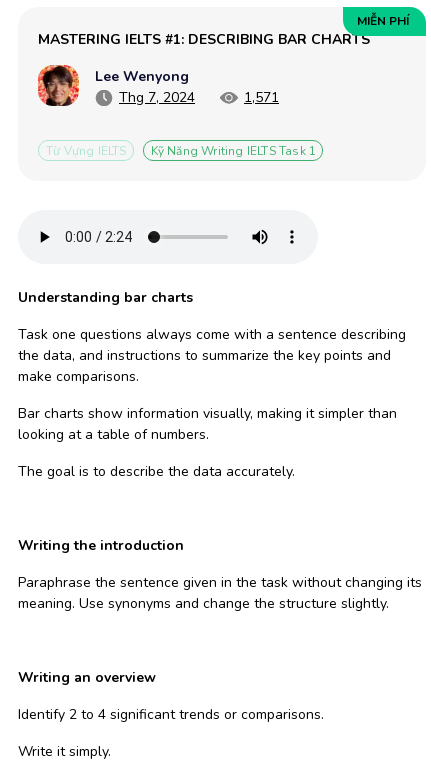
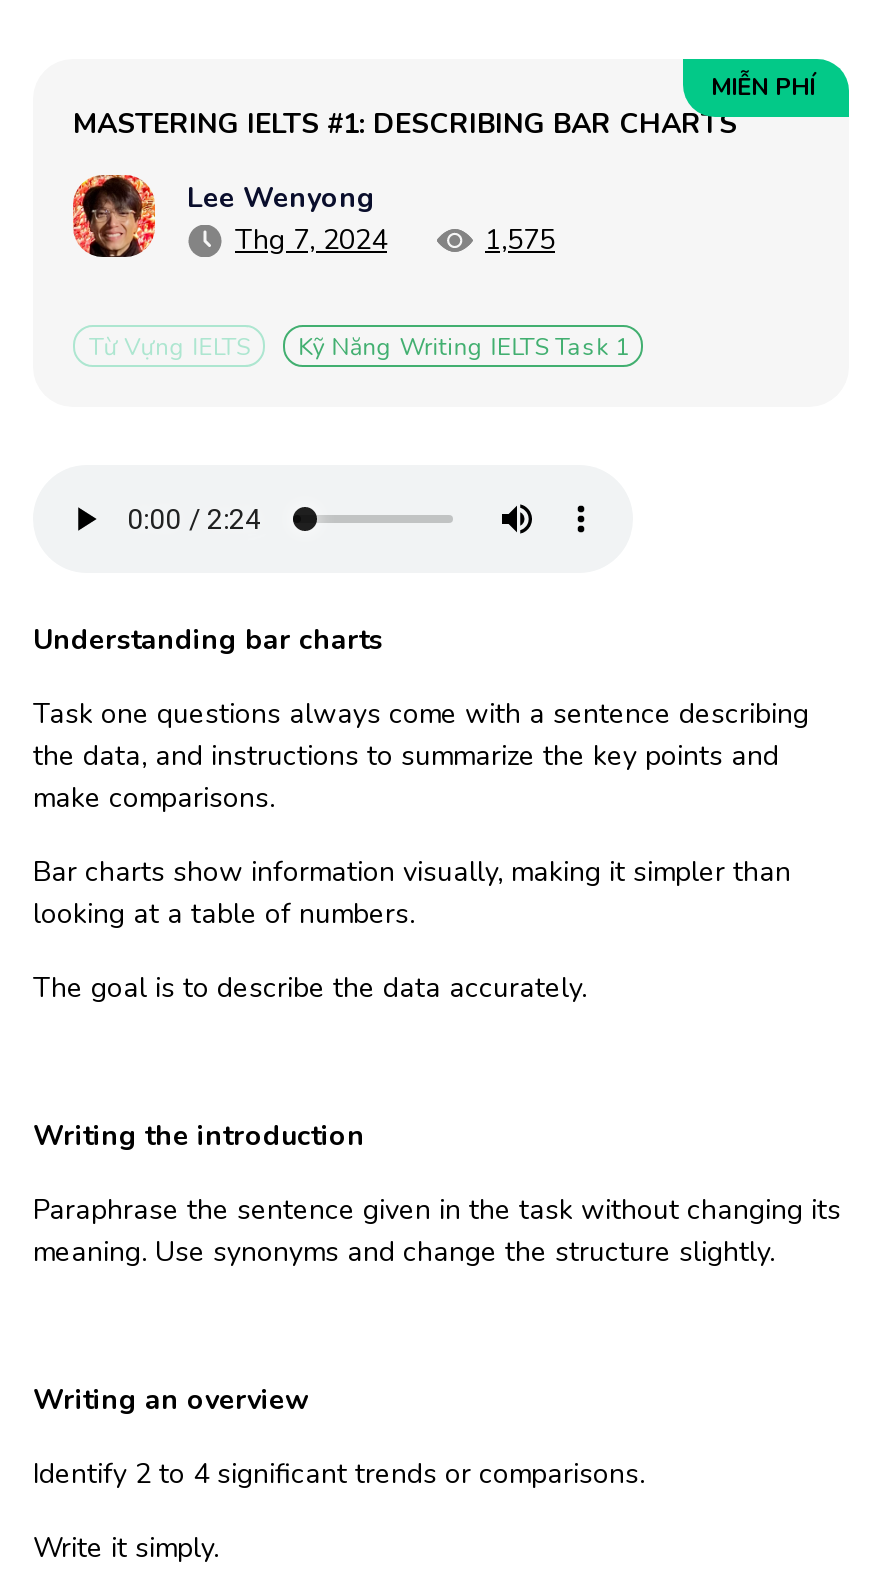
- 1,571
+ 1,575
